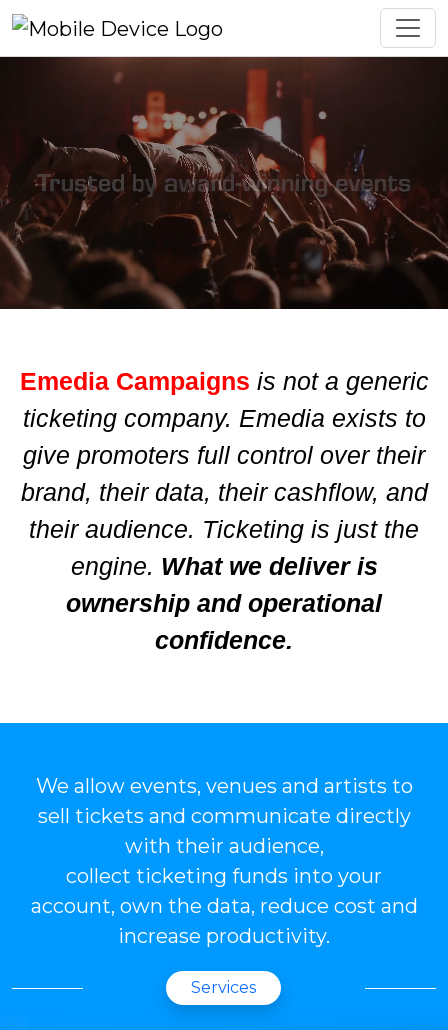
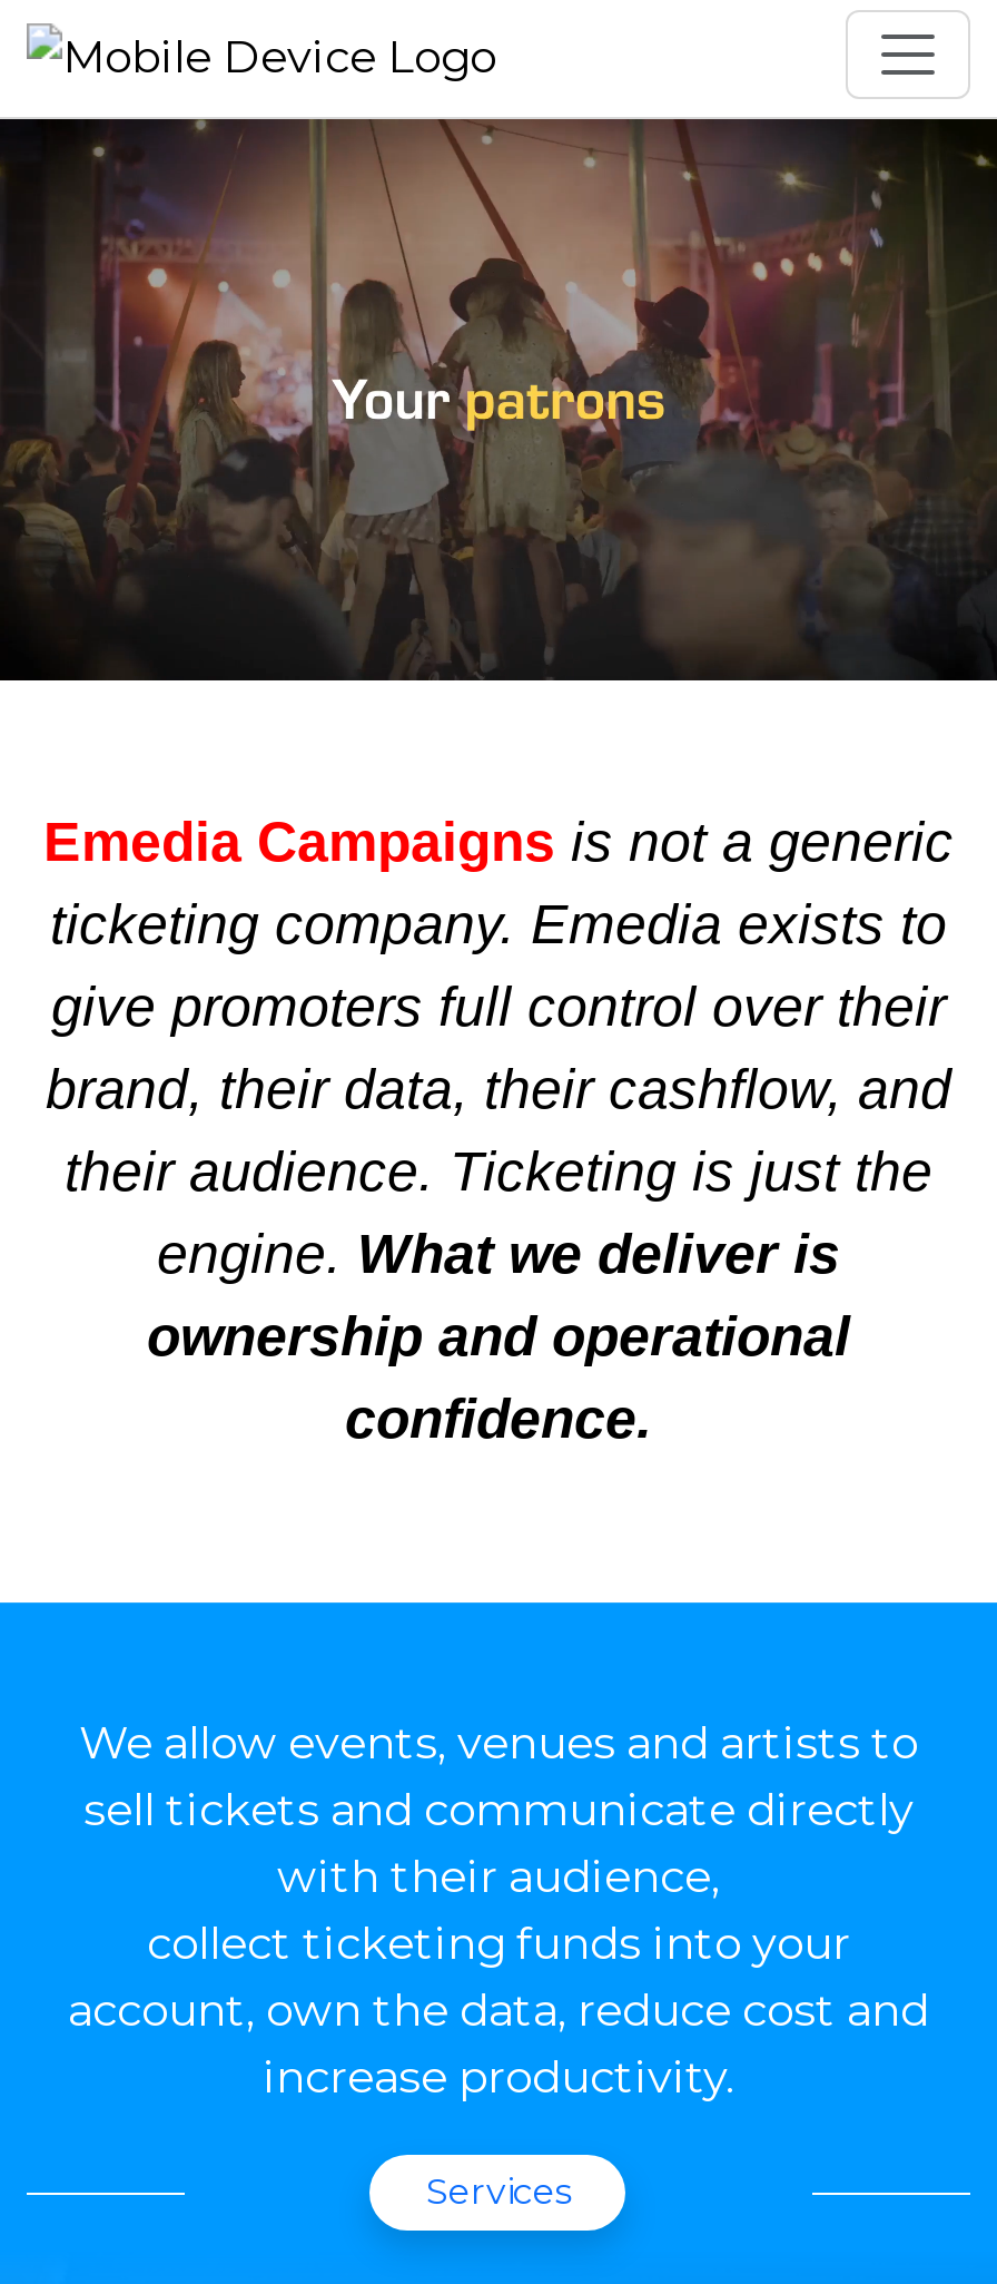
- [image]
+ [image]
